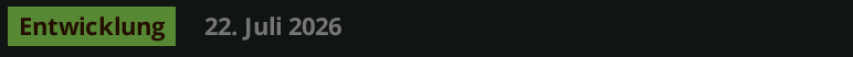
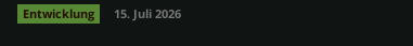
- Entwicklung 22. Juli 2026
+ Entwicklung 15. Juli 2026
